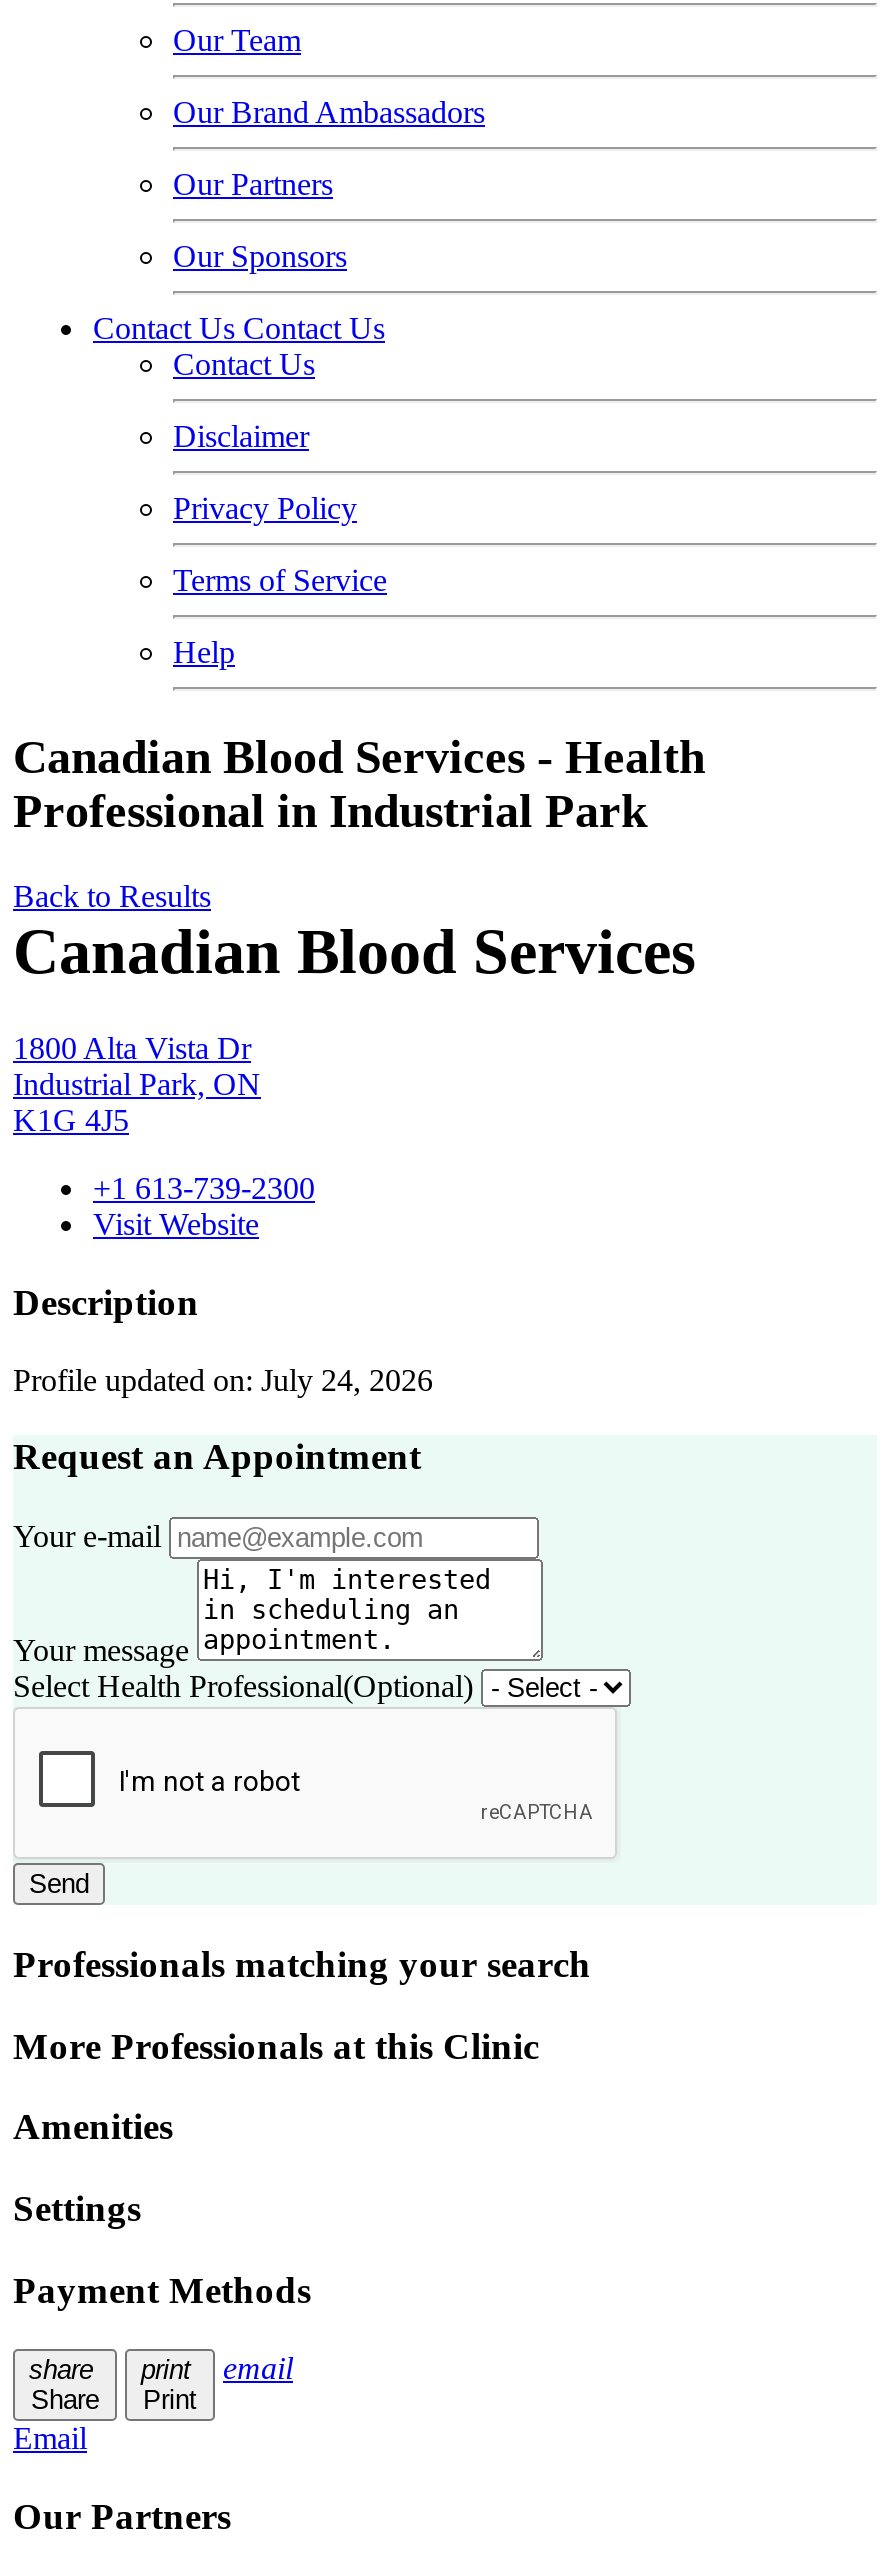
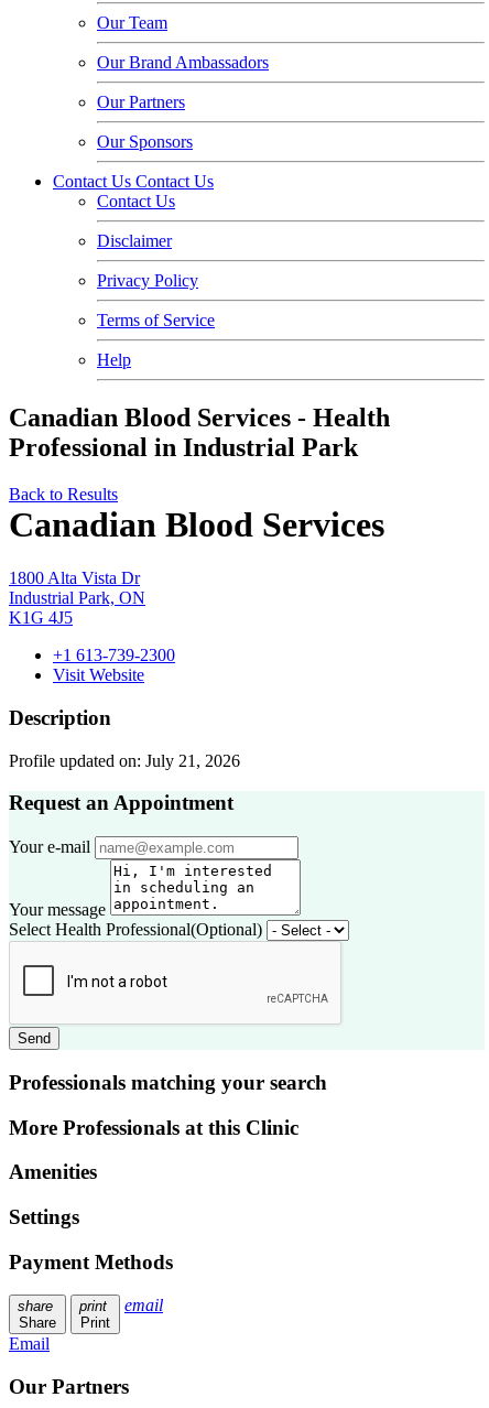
- Profile updated on: July 24, 2026
+ Profile updated on: July 21, 2026
